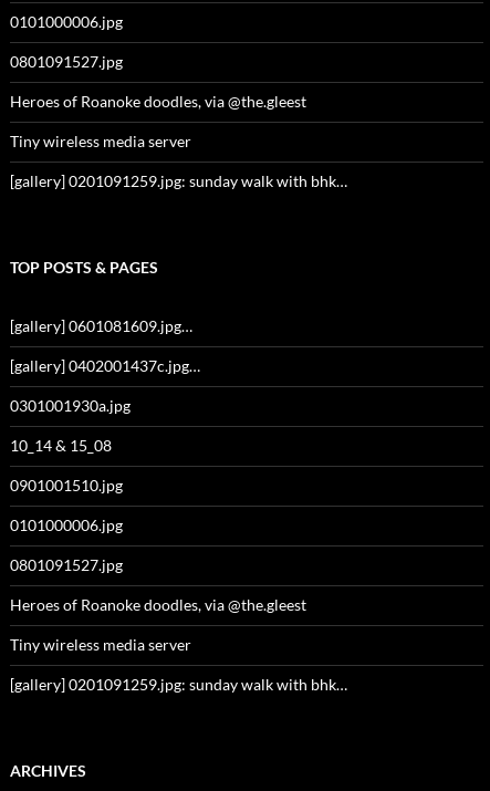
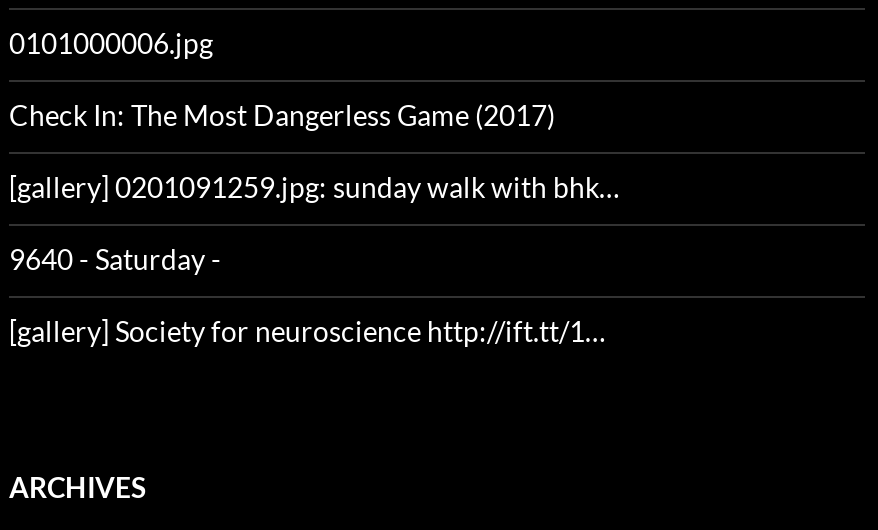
- 0801091527.jpg
- Heroes of Roanoke doodles, via @the.gleest
- Tiny wireless media server
+ Check In: The Most Dangerless Game (2017)

- TOP POSTS & PAGES
- [gallery] 0601081609.jpg…
- [gallery] 0402001437c.jpg…
- 0301001930a.jpg
- 10_14 & 15_08
- 0901001510.jpg
- 0101000006.jpg
- 0801091527.jpg
- Heroes of Roanoke doodles, via @the.gleest
- Tiny wireless media server
- [gallery] 0201091259.jpg: sunday walk with bhk…
+ 9640 - Saturday -
+ [gallery] Society for neuroscience http://ift.tt/1…
